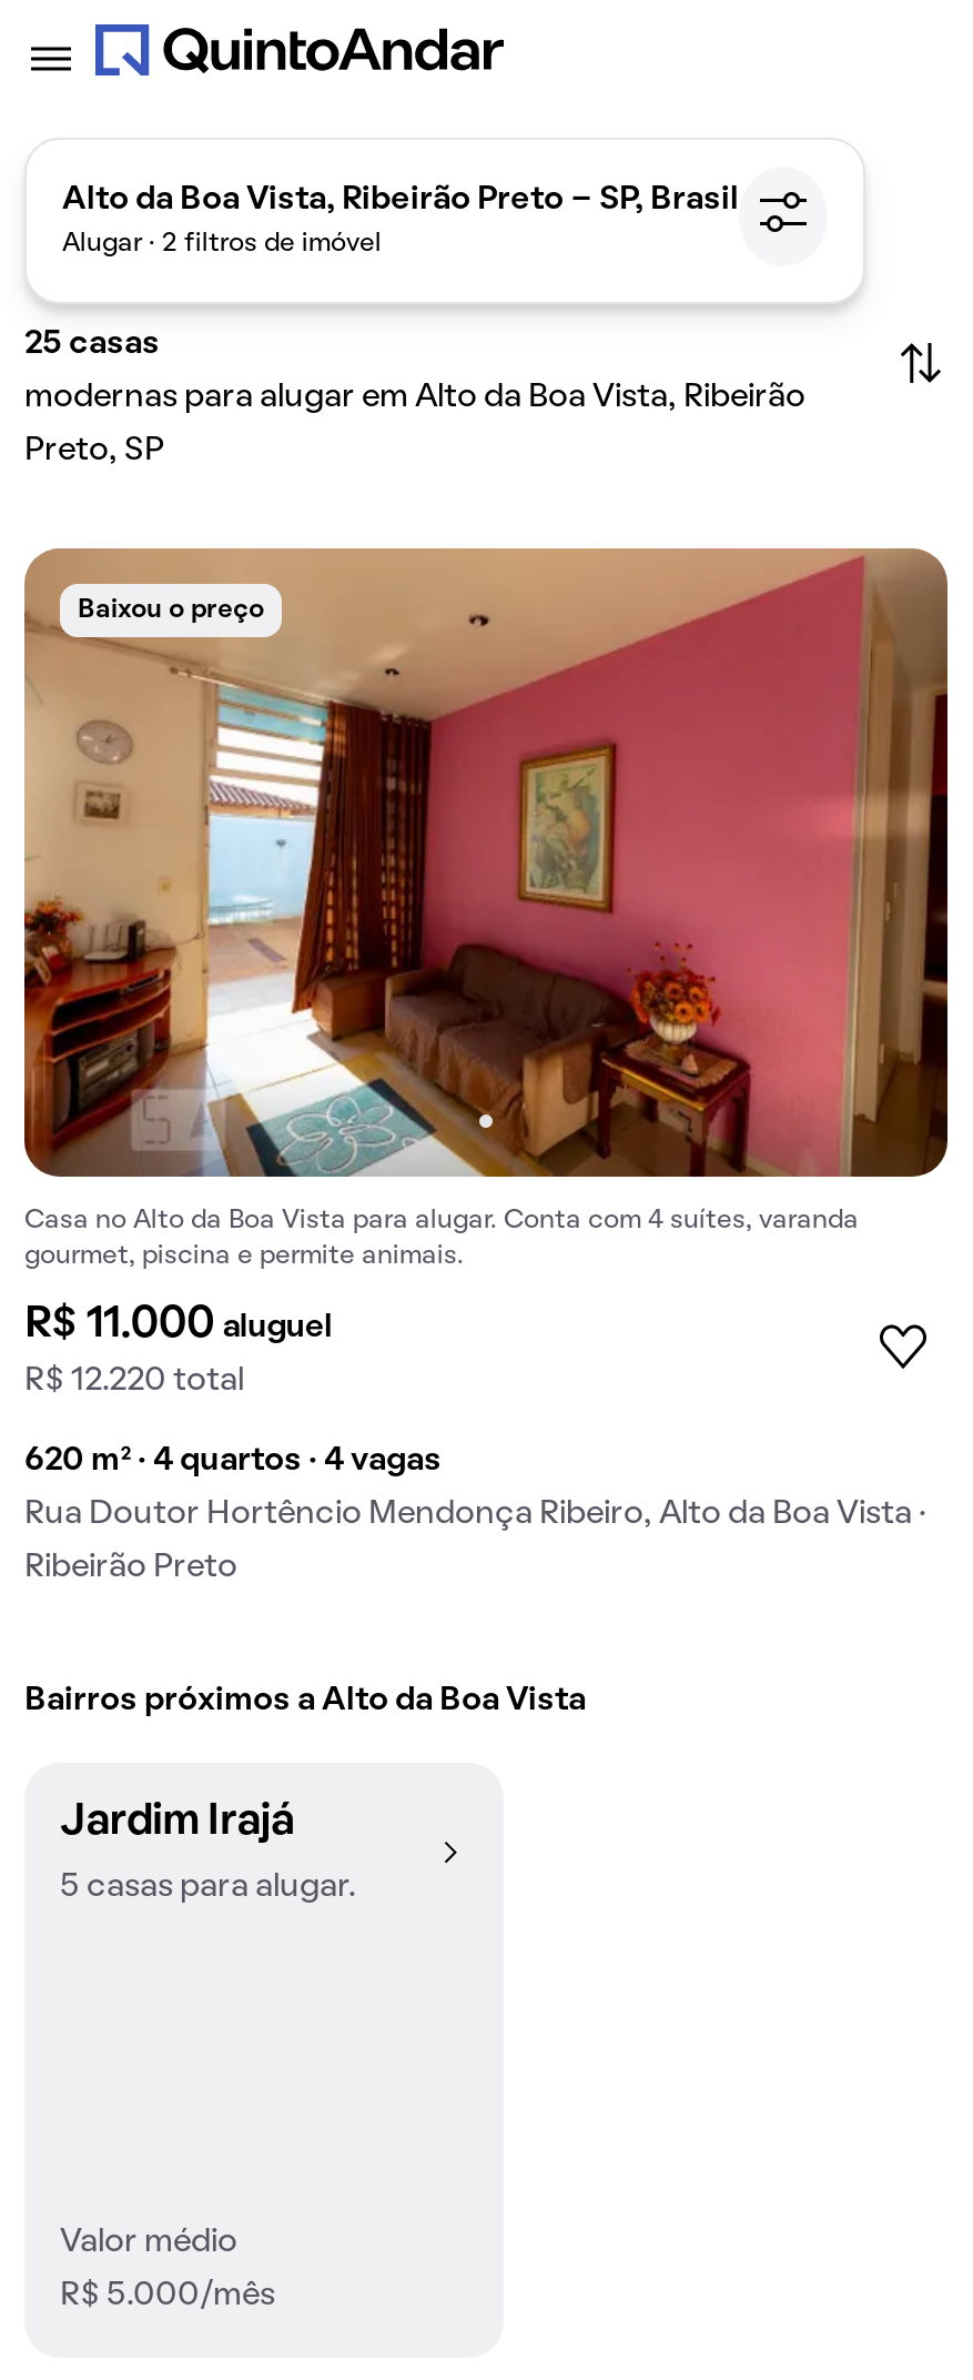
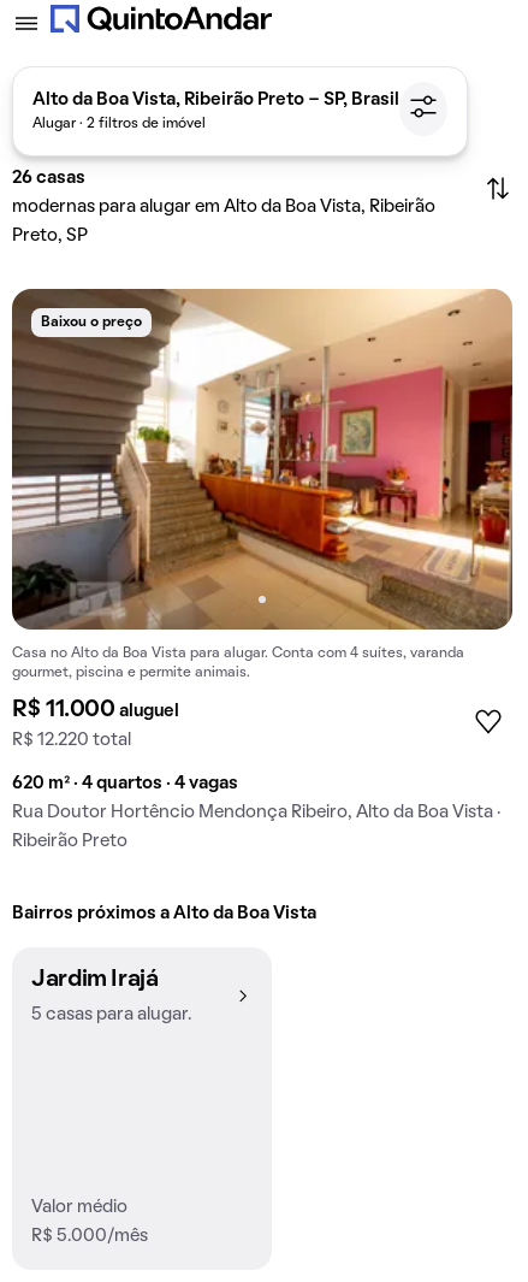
- 25 casas
+ 26 casas

- [image]
+ [image]
